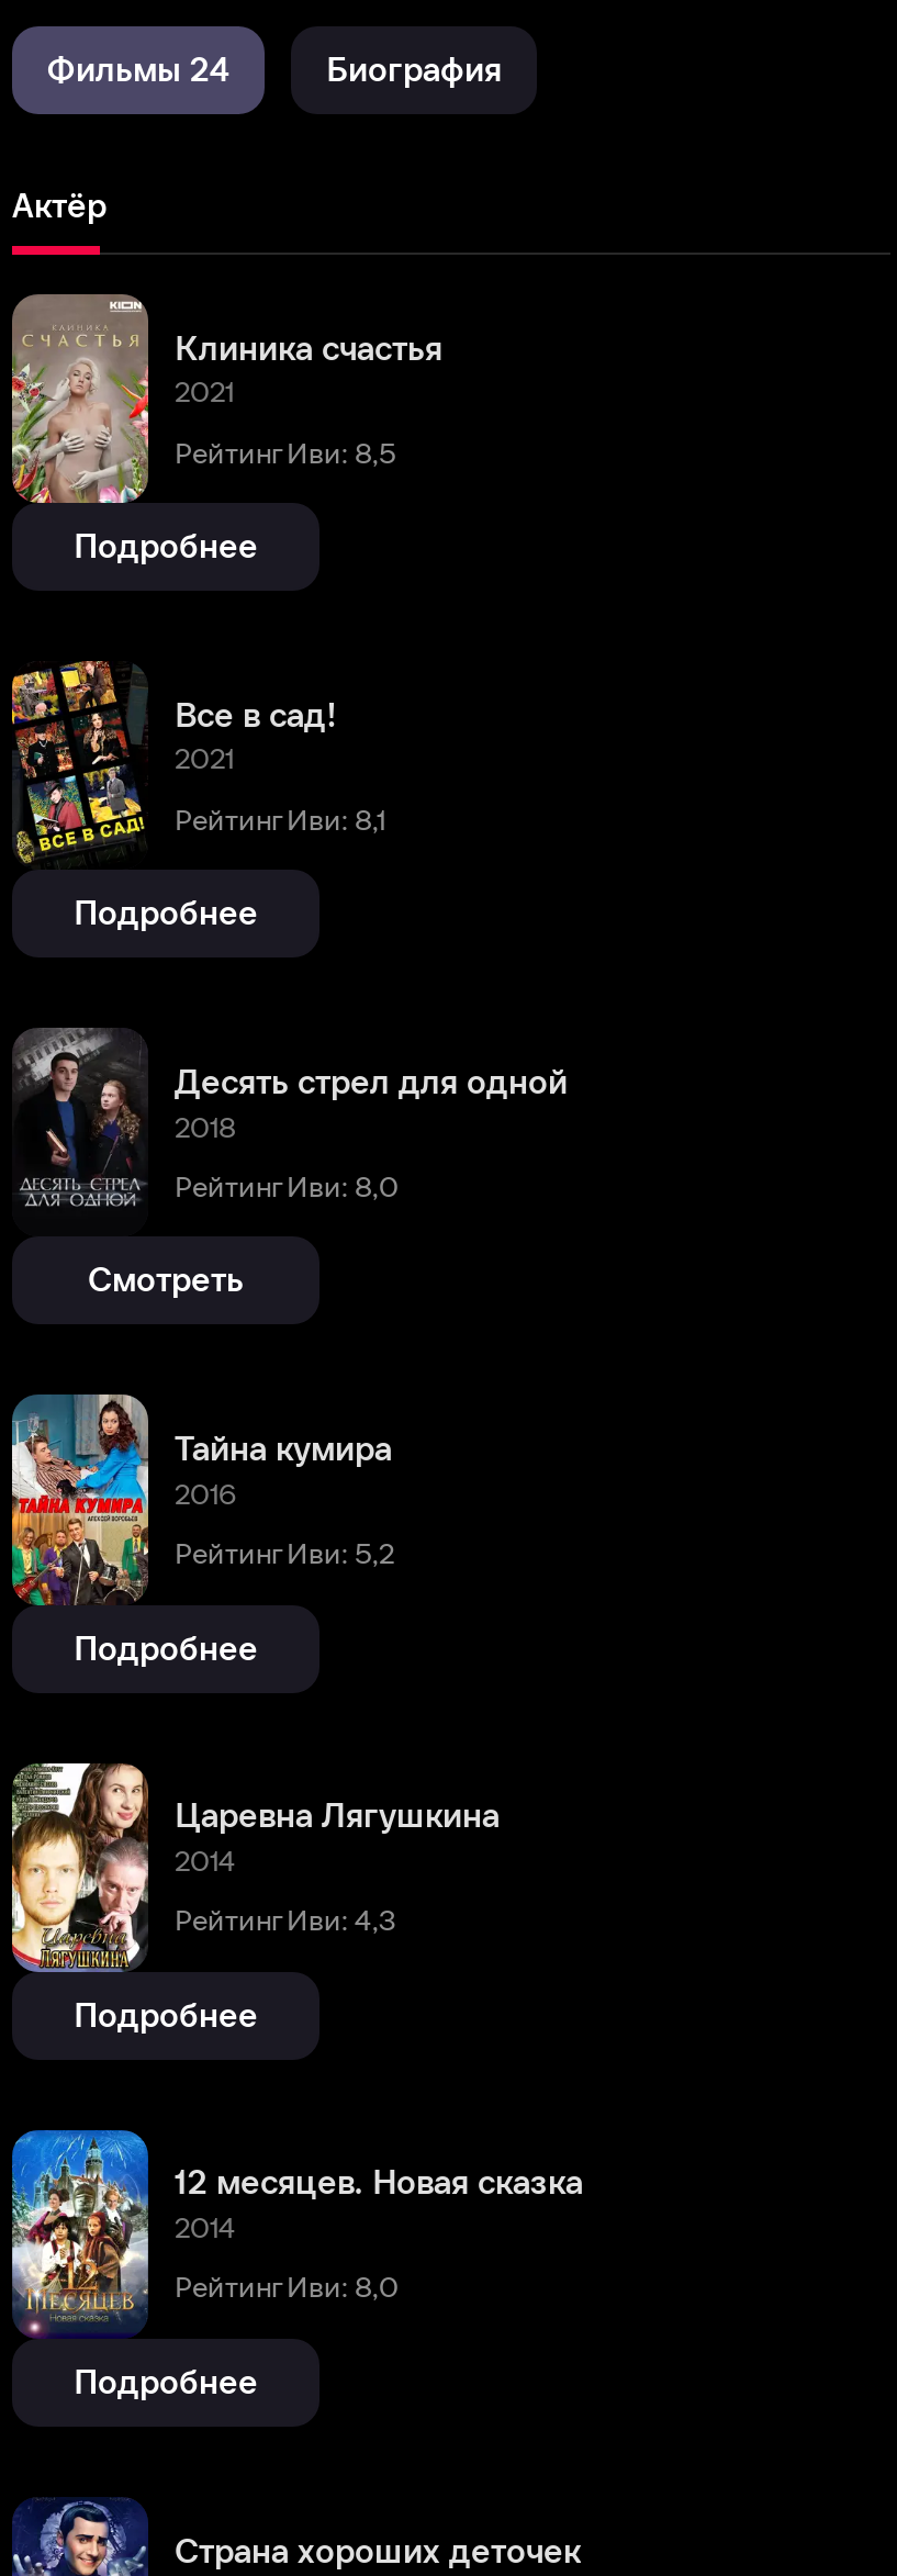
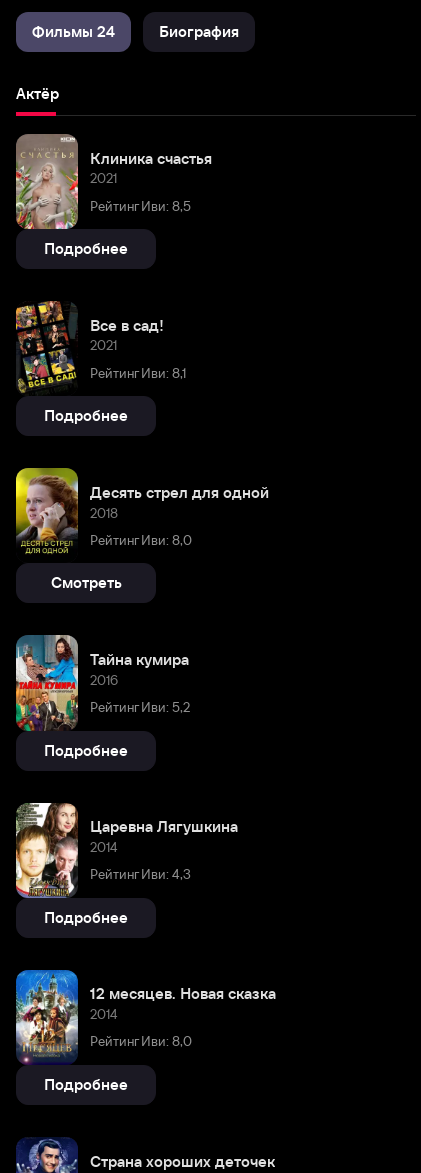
- [image]
+ [image]
